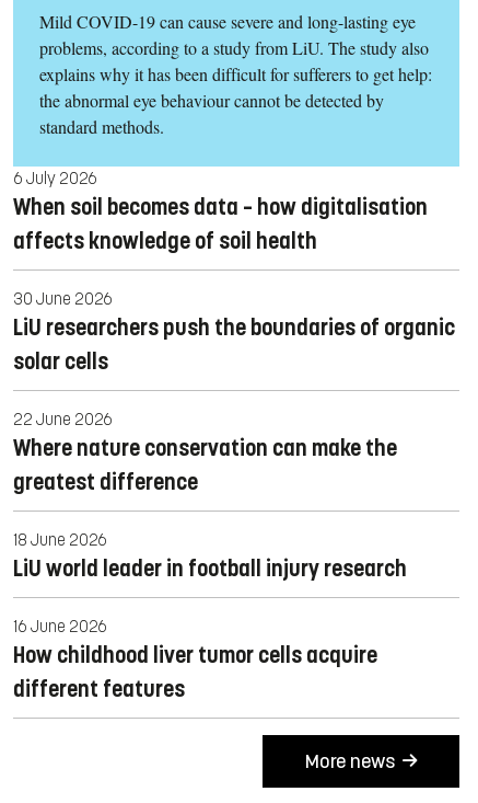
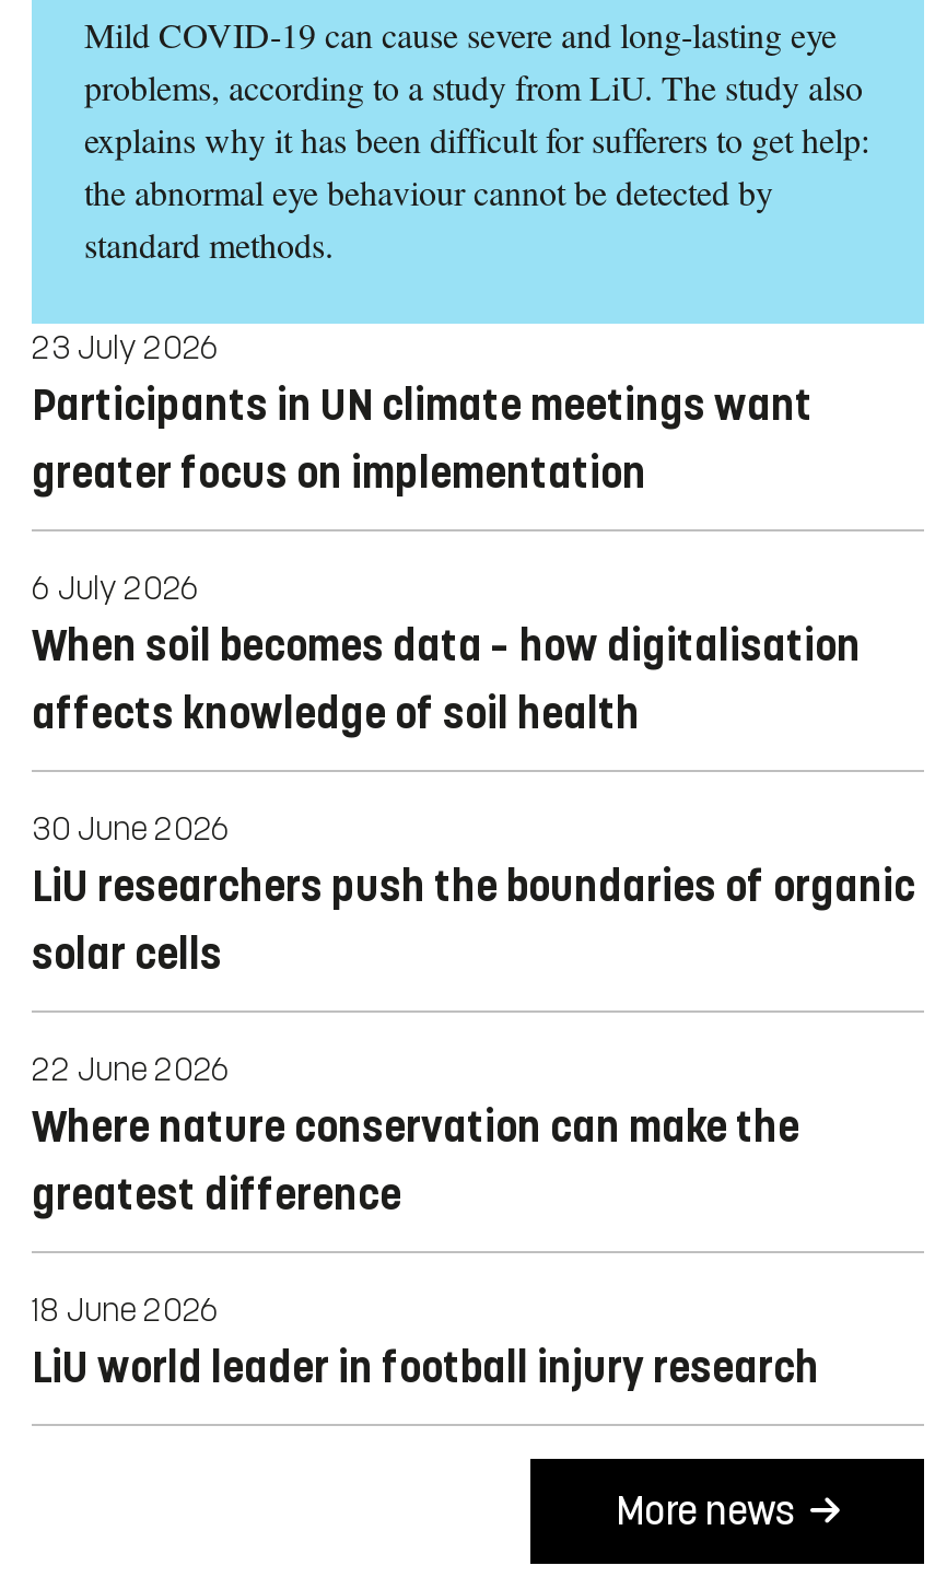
+ 23 July 2026
+ Participants in UN climate meetings want
+ greater focus on implementation

moved down: 6 July 2026 | When soil becomes data – how digitalisation | affects knowledge of soil health | ... | 18 June 2026 | LiU world leader in football injury research

- 16 June 2026
- How childhood liver tumor cells acquire
- different features
